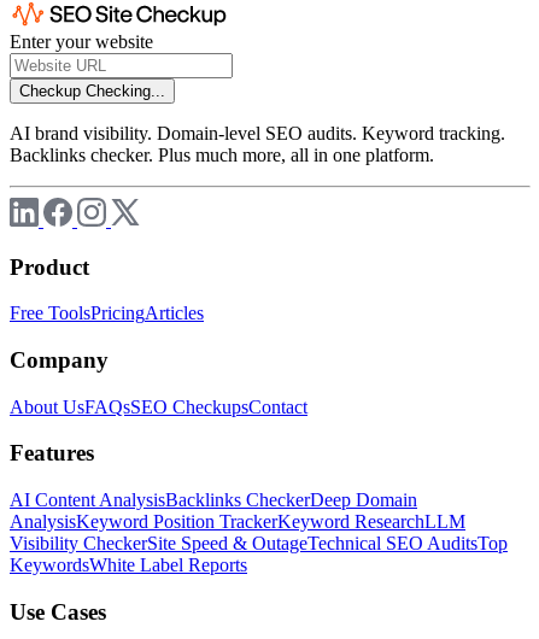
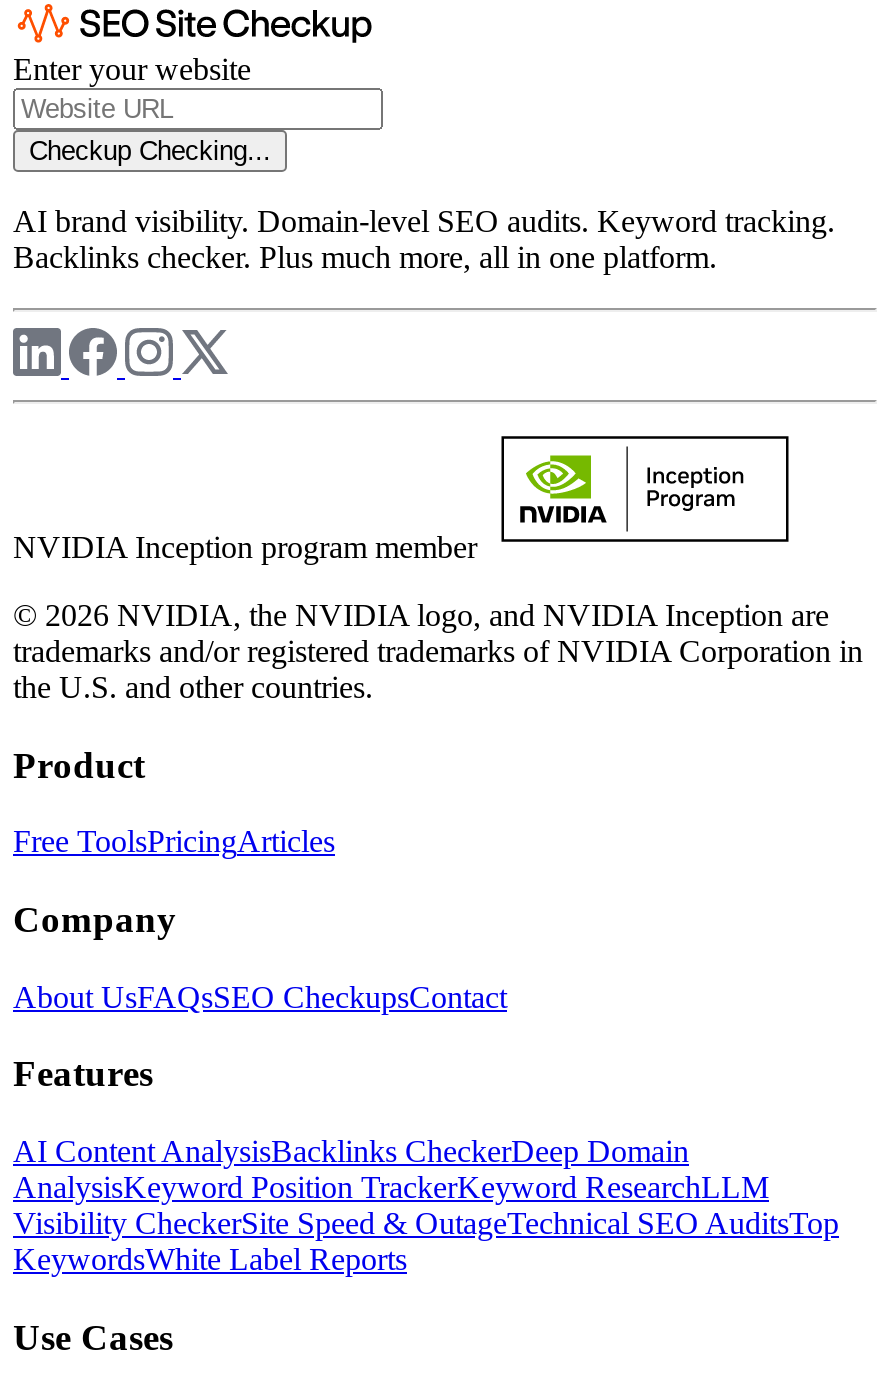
+ [image]
+ NVIDIA Inception program member
+ © 2026 NVIDIA, the NVIDIA logo, and NVIDIA Inception are
+ trademarks and/or registered trademarks of NVIDIA Corporation in
+ the U.S. and other countries.
